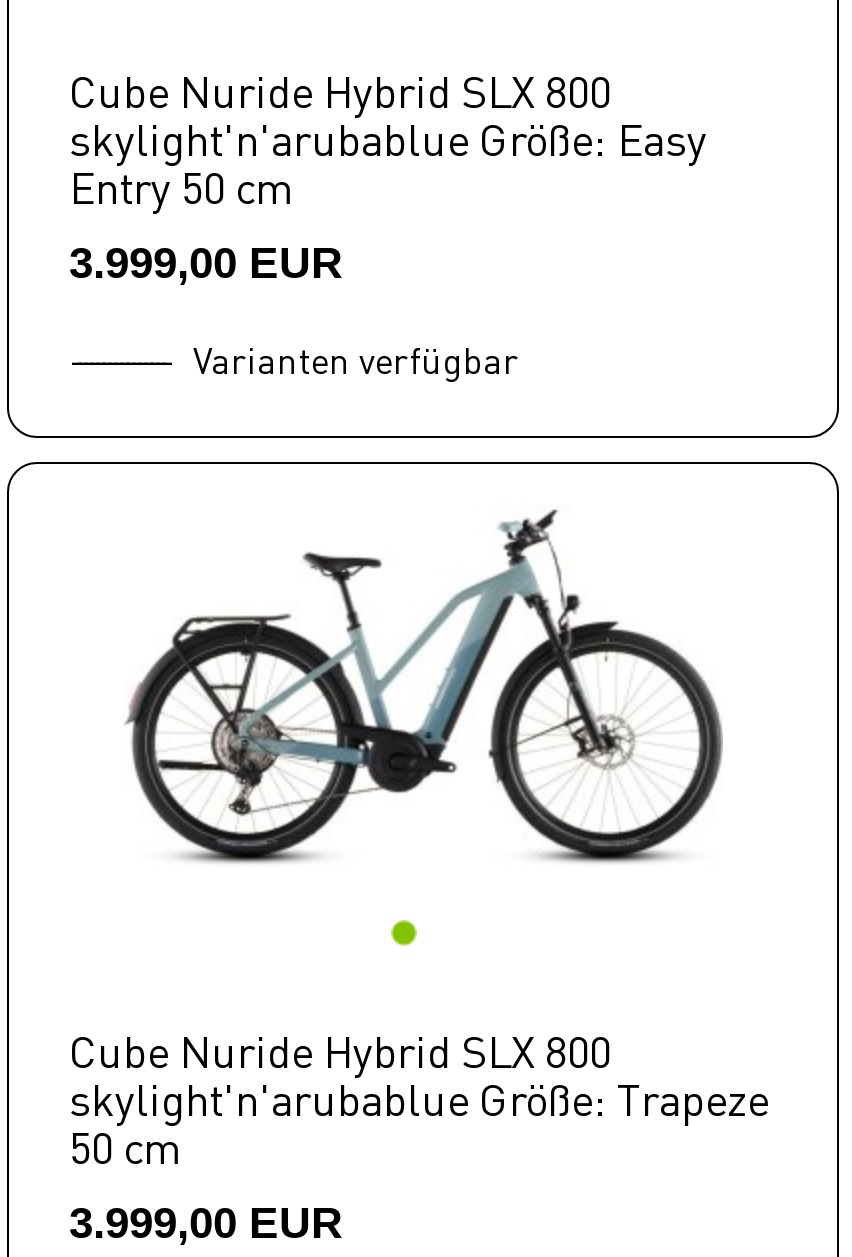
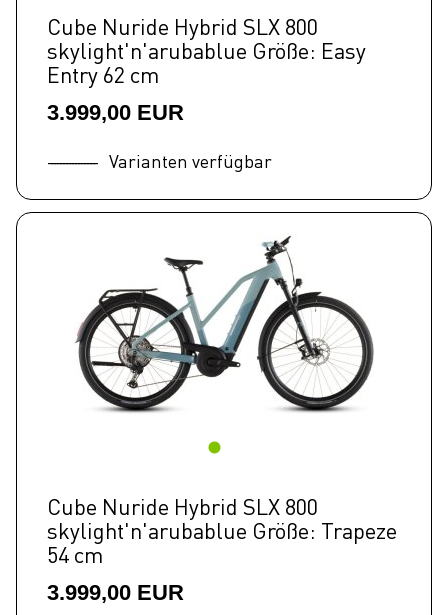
- Entry 50 cm
+ Entry 62 cm

- 50 cm
+ 54 cm
